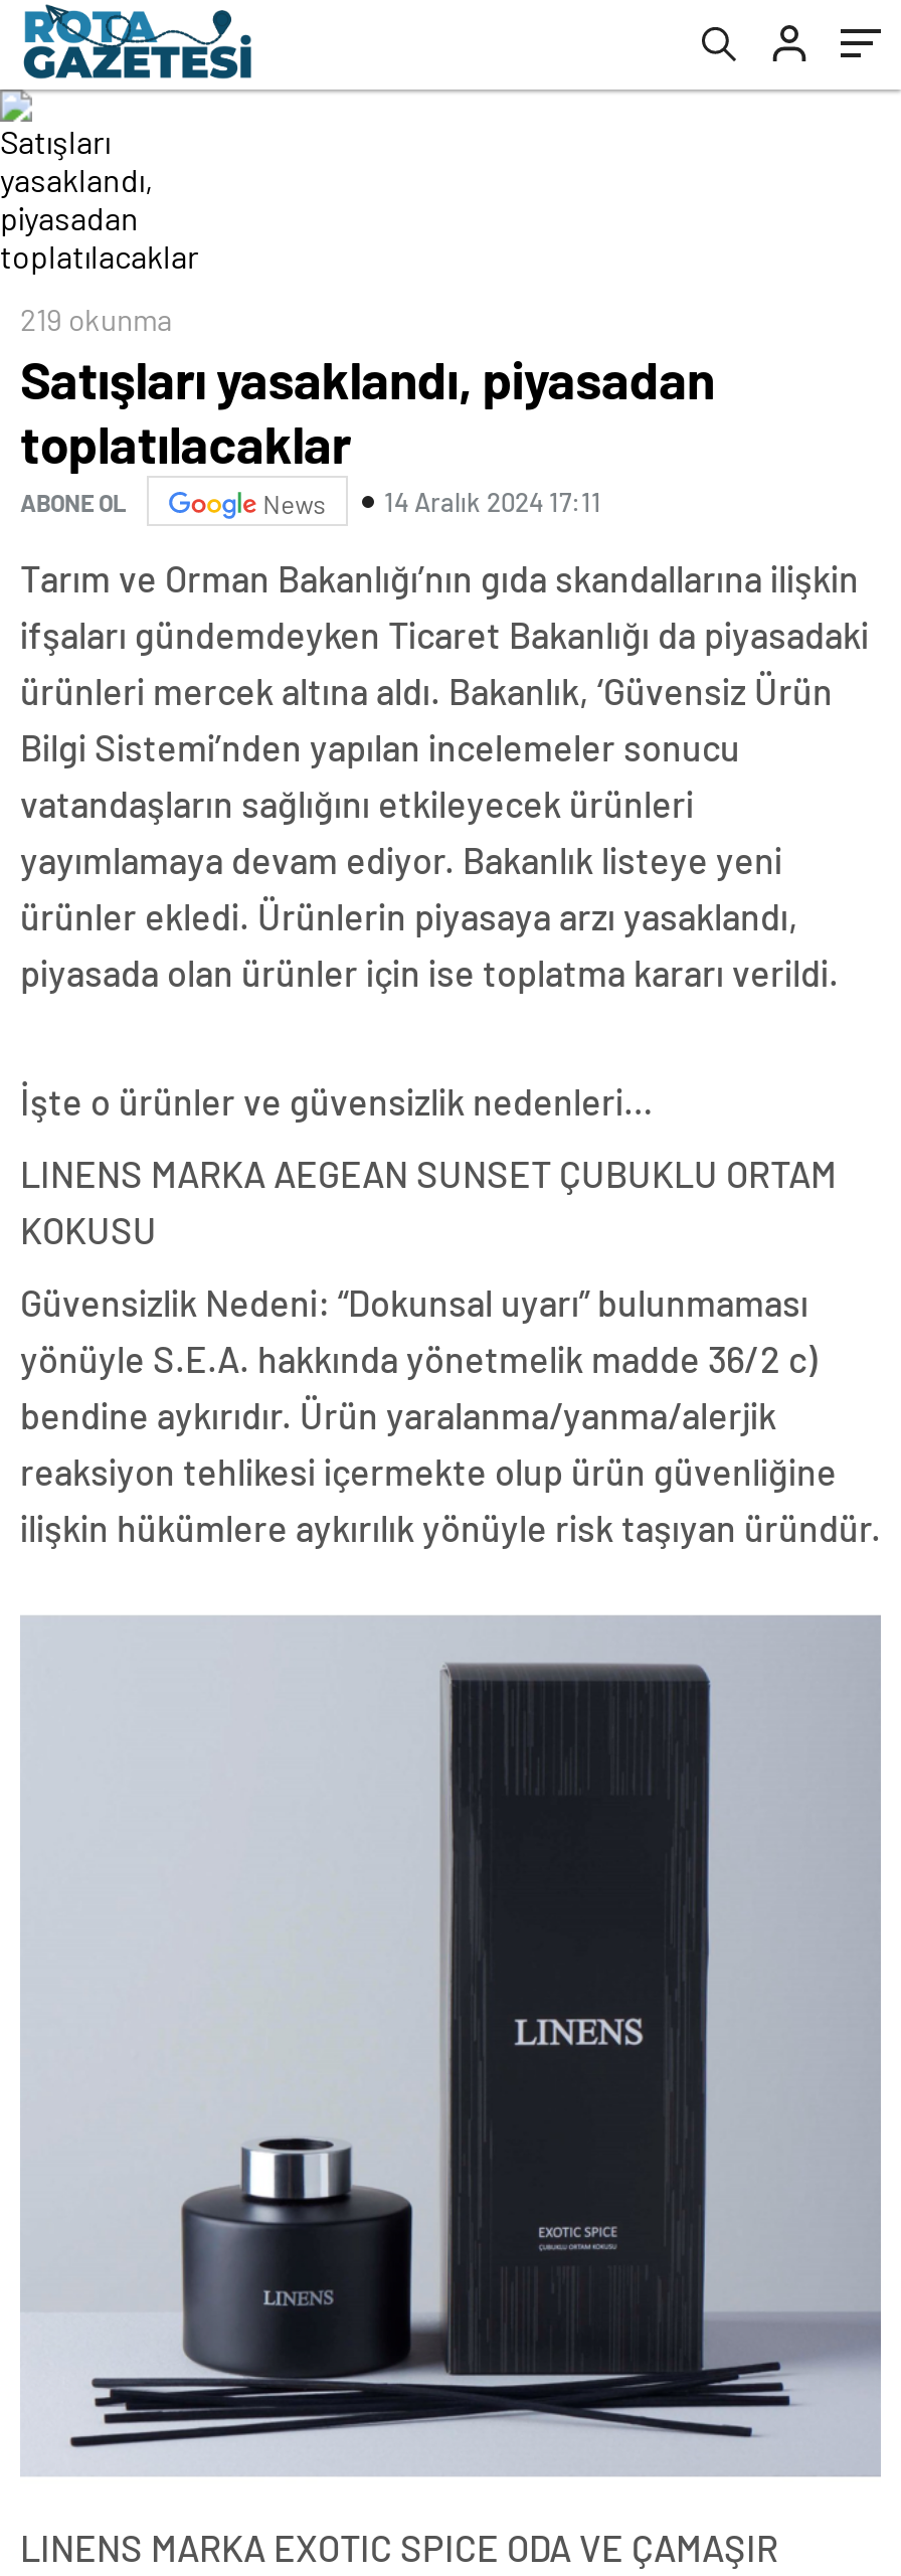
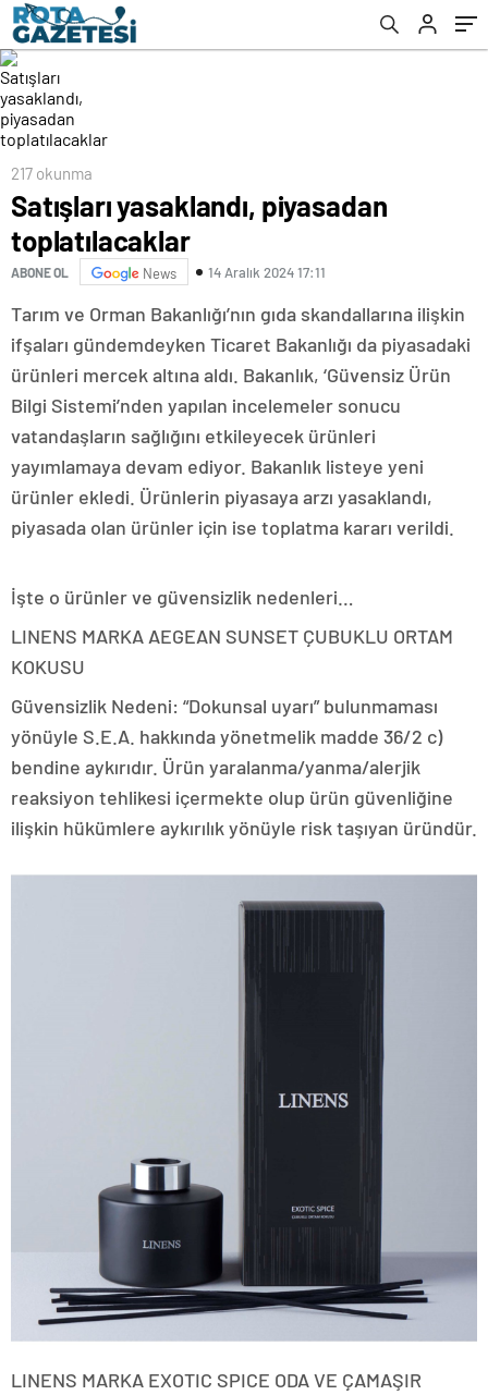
- 219 okunma
+ 217 okunma
